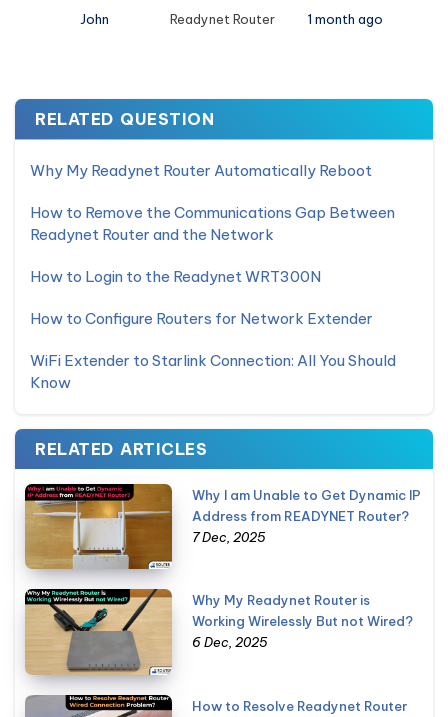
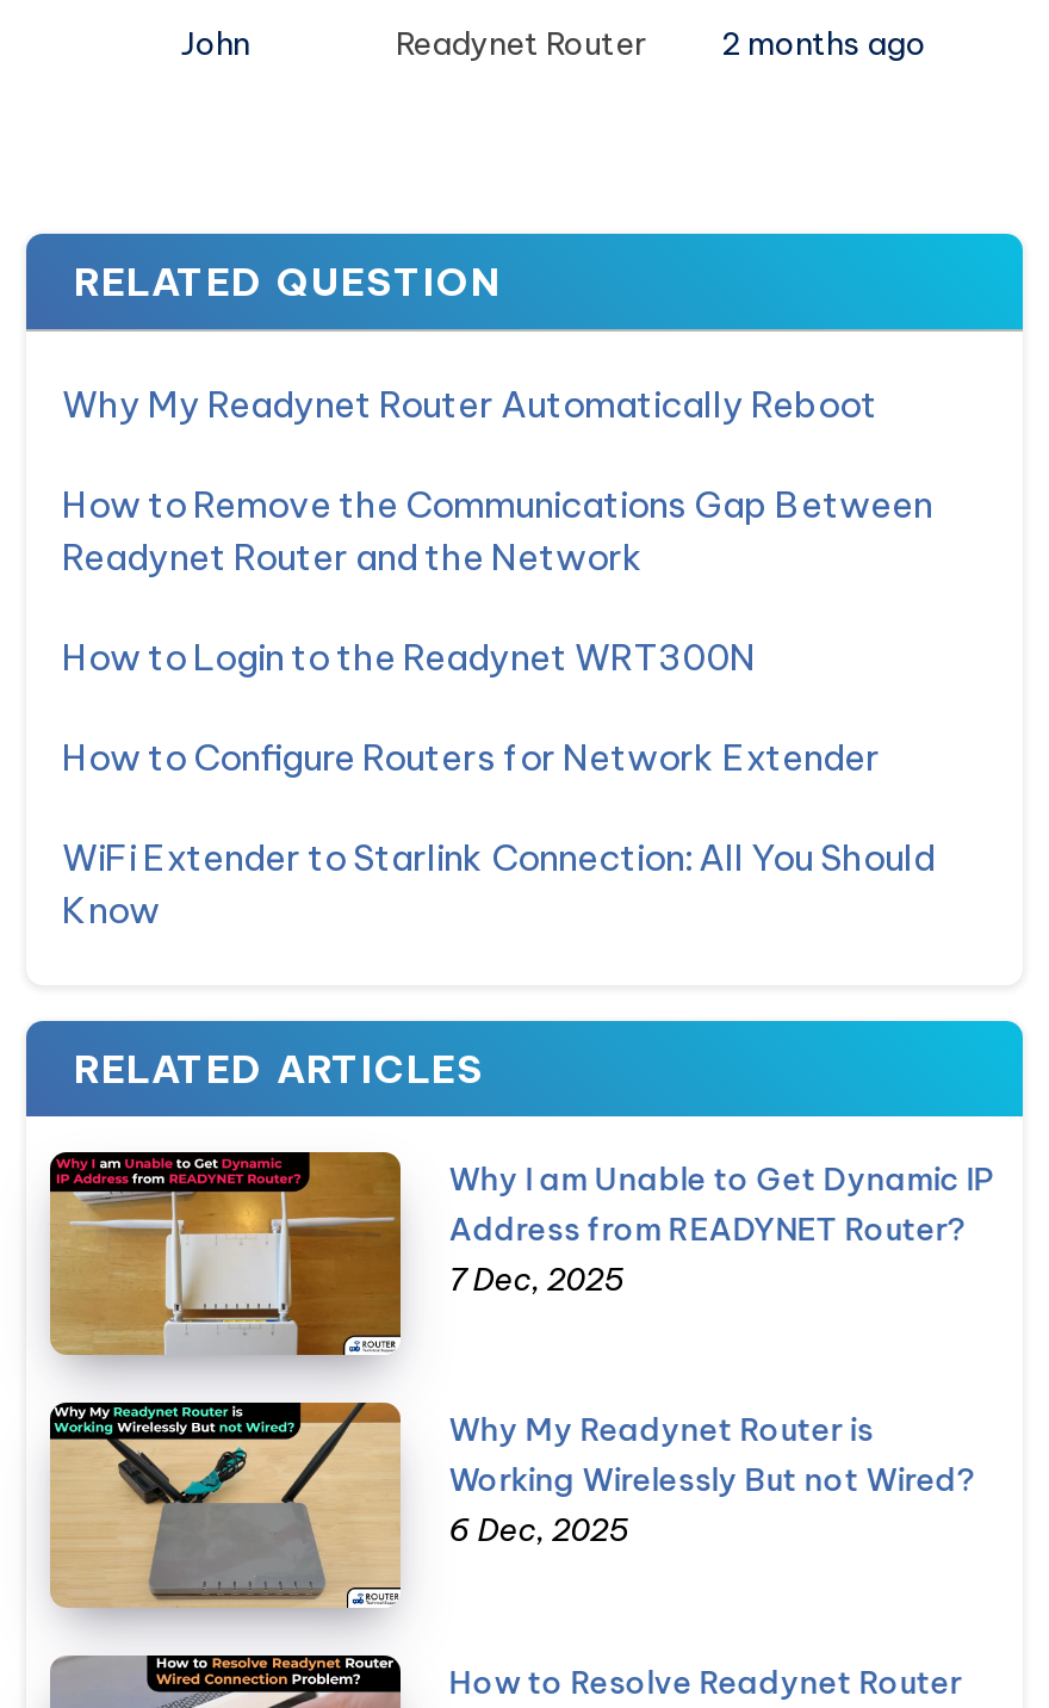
- Readynet Router 1 month ago
+ Readynet Router 2 months ago
